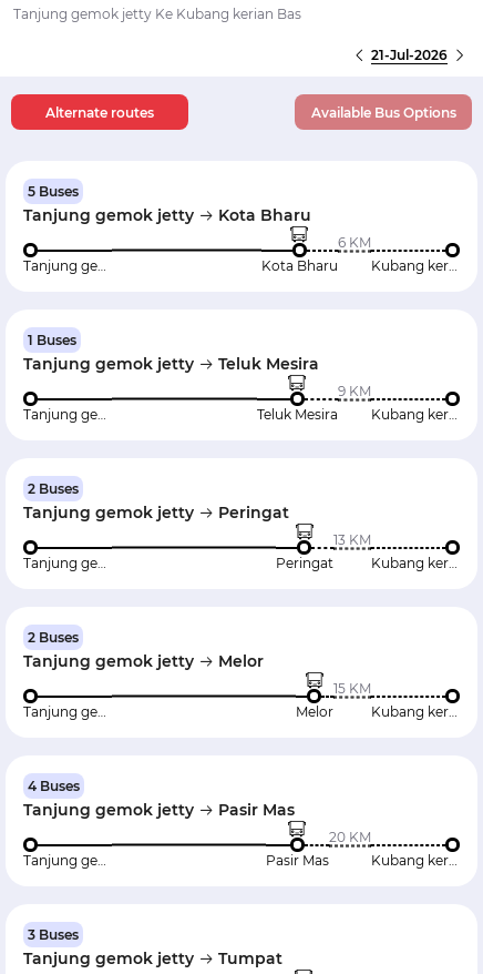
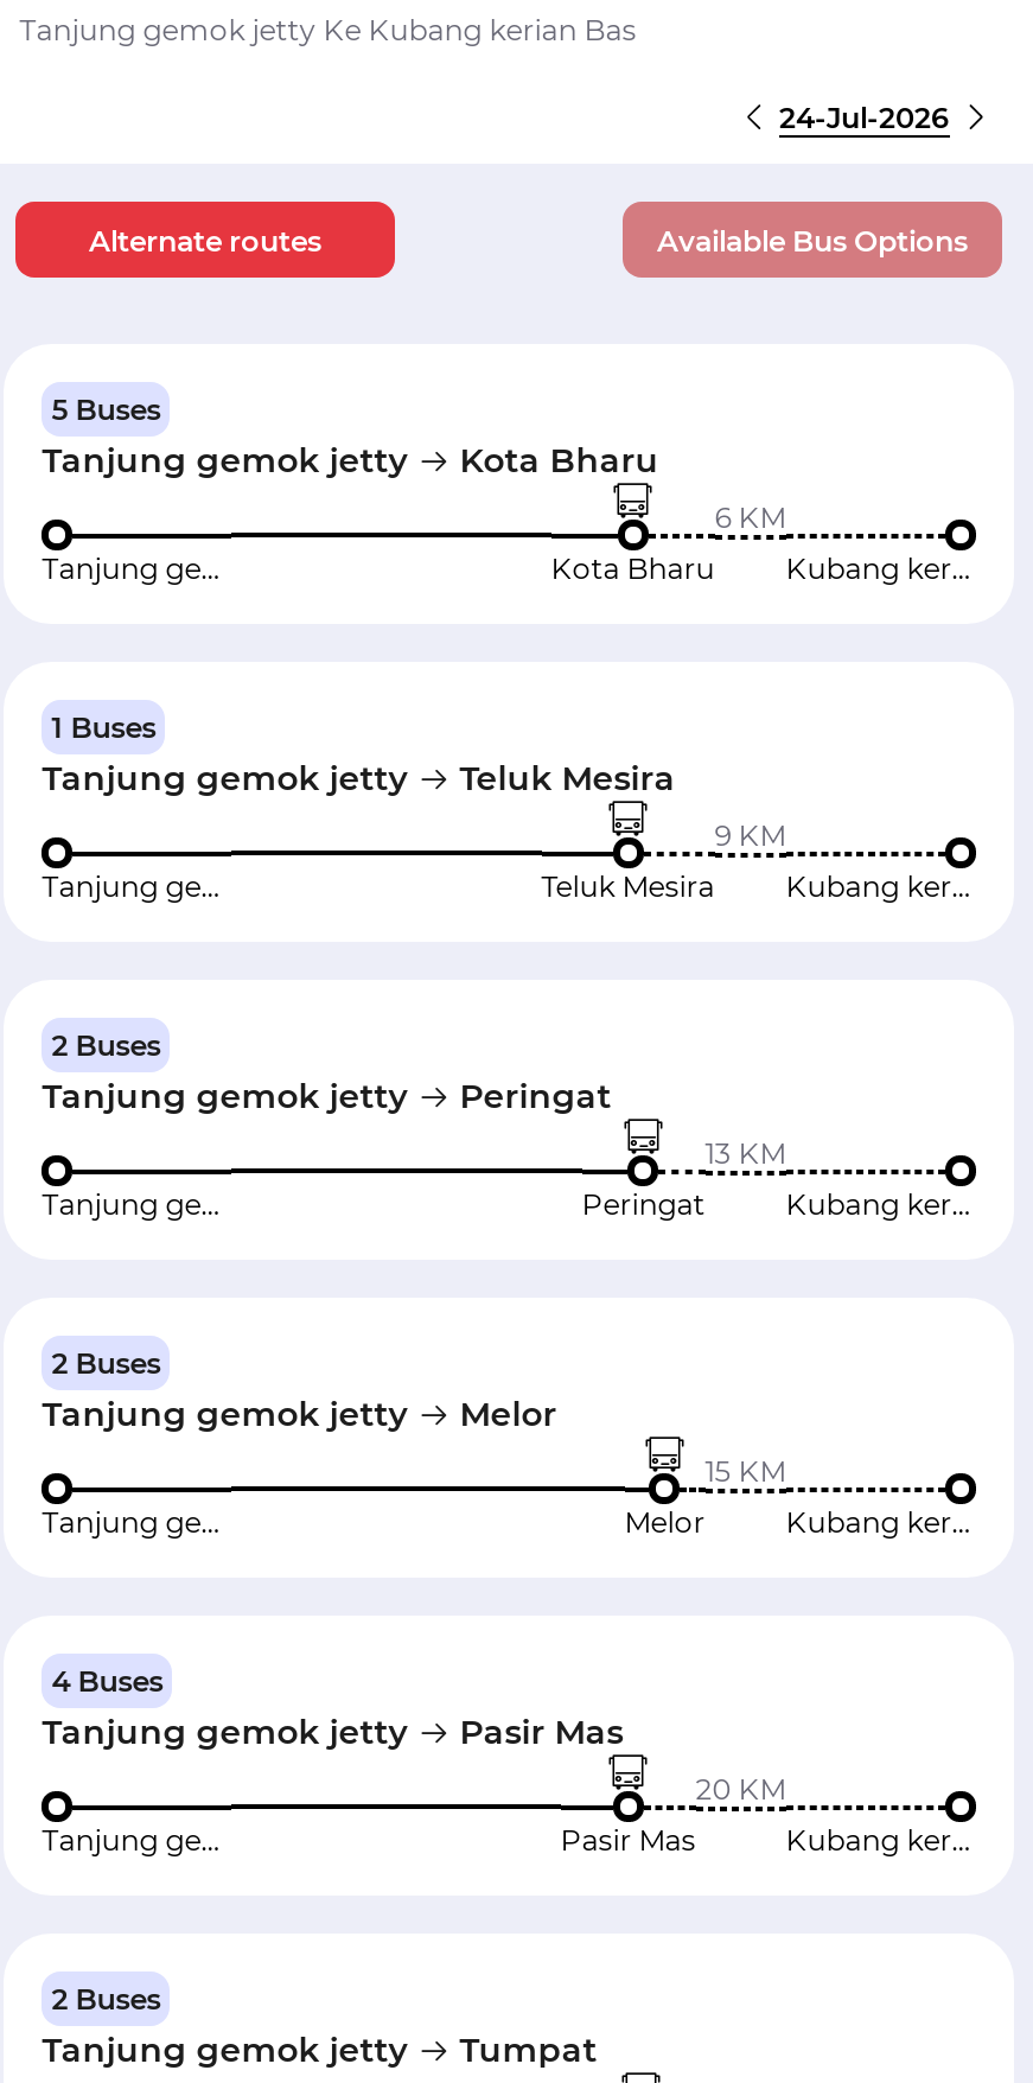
- 21-Jul-2026
+ 24-Jul-2026

- 3 Buses
+ 2 Buses
